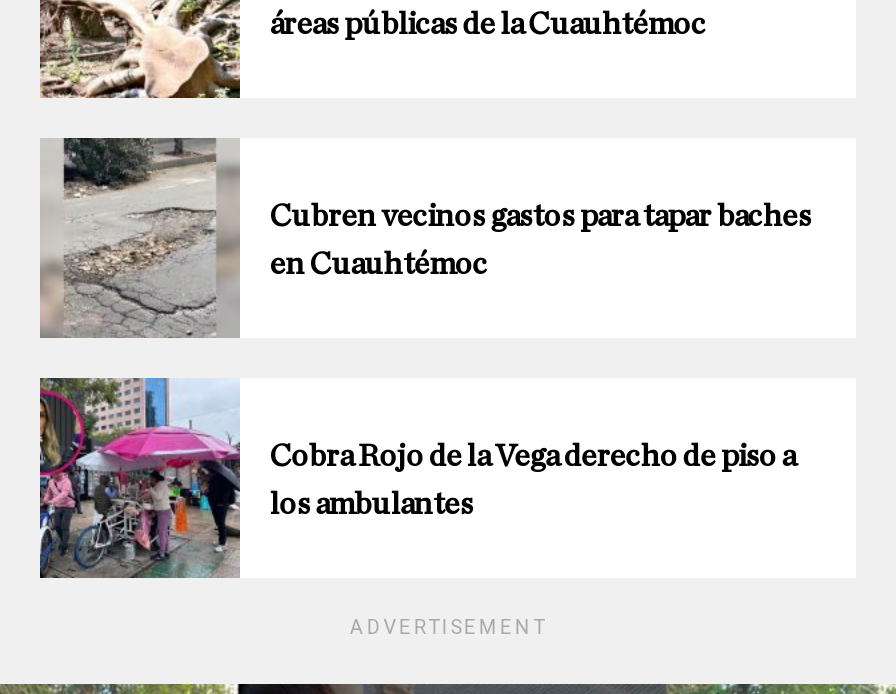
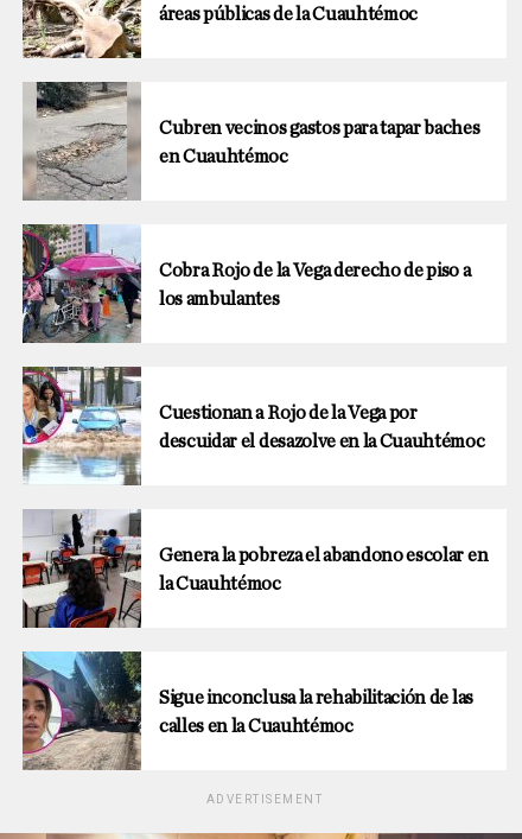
+ [image]
+ Cuestionan a Rojo de la Vega por
+ descuidar el desazolve en la Cuauhtémoc

+ [image]
+ Genera la pobreza el abandono escolar en
+ la Cuauhtémoc

+ [image]
+ Sigue inconclusa la rehabilitación de las
+ calles en la Cuauhtémoc
